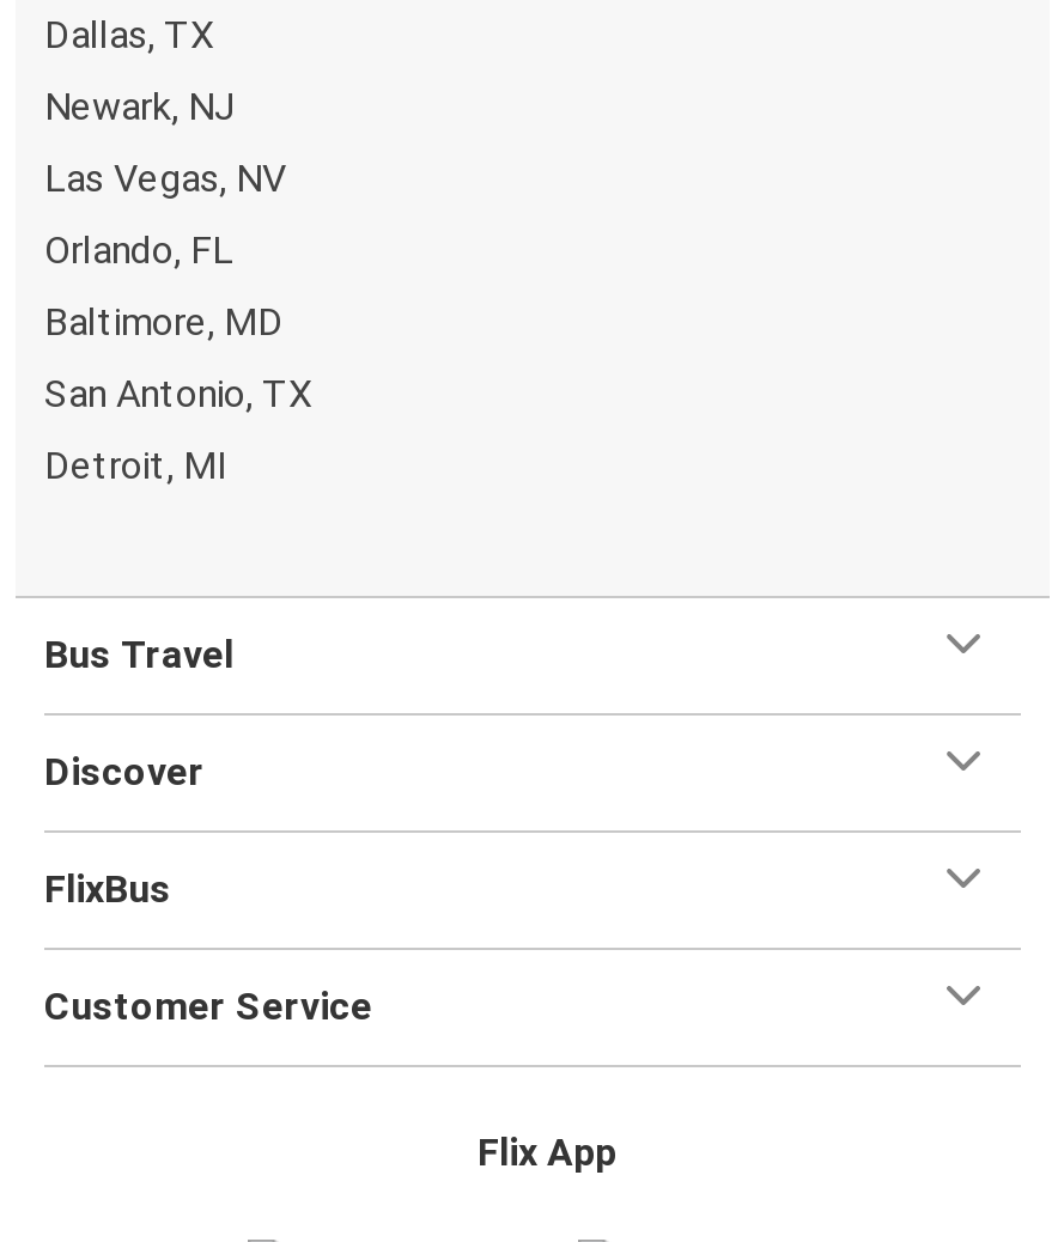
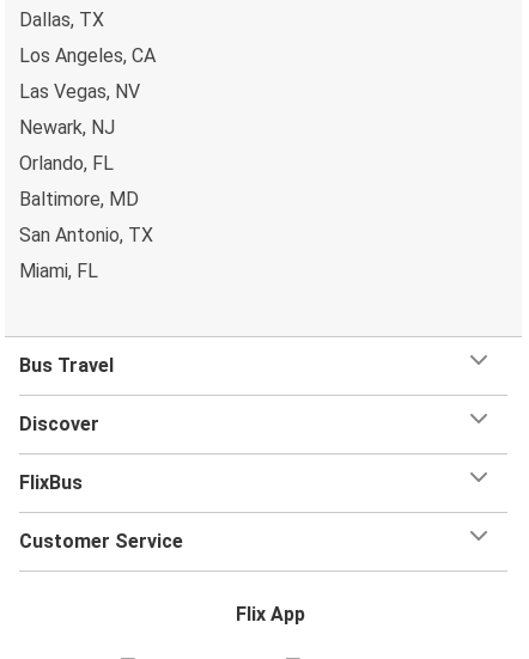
+ Los Angeles, CA

moved down: Newark, NJ

- Detroit, MI
+ Miami, FL
